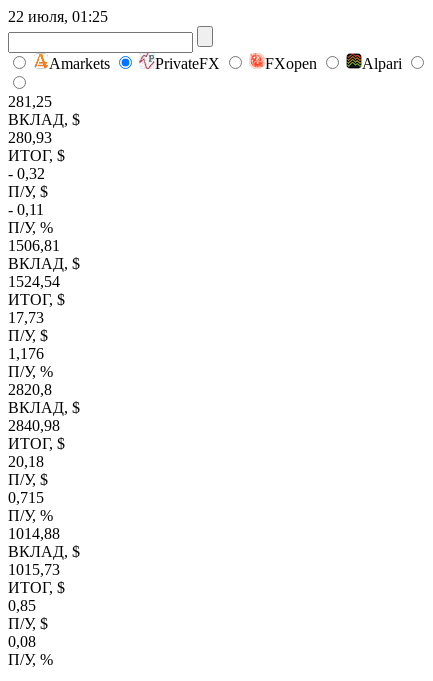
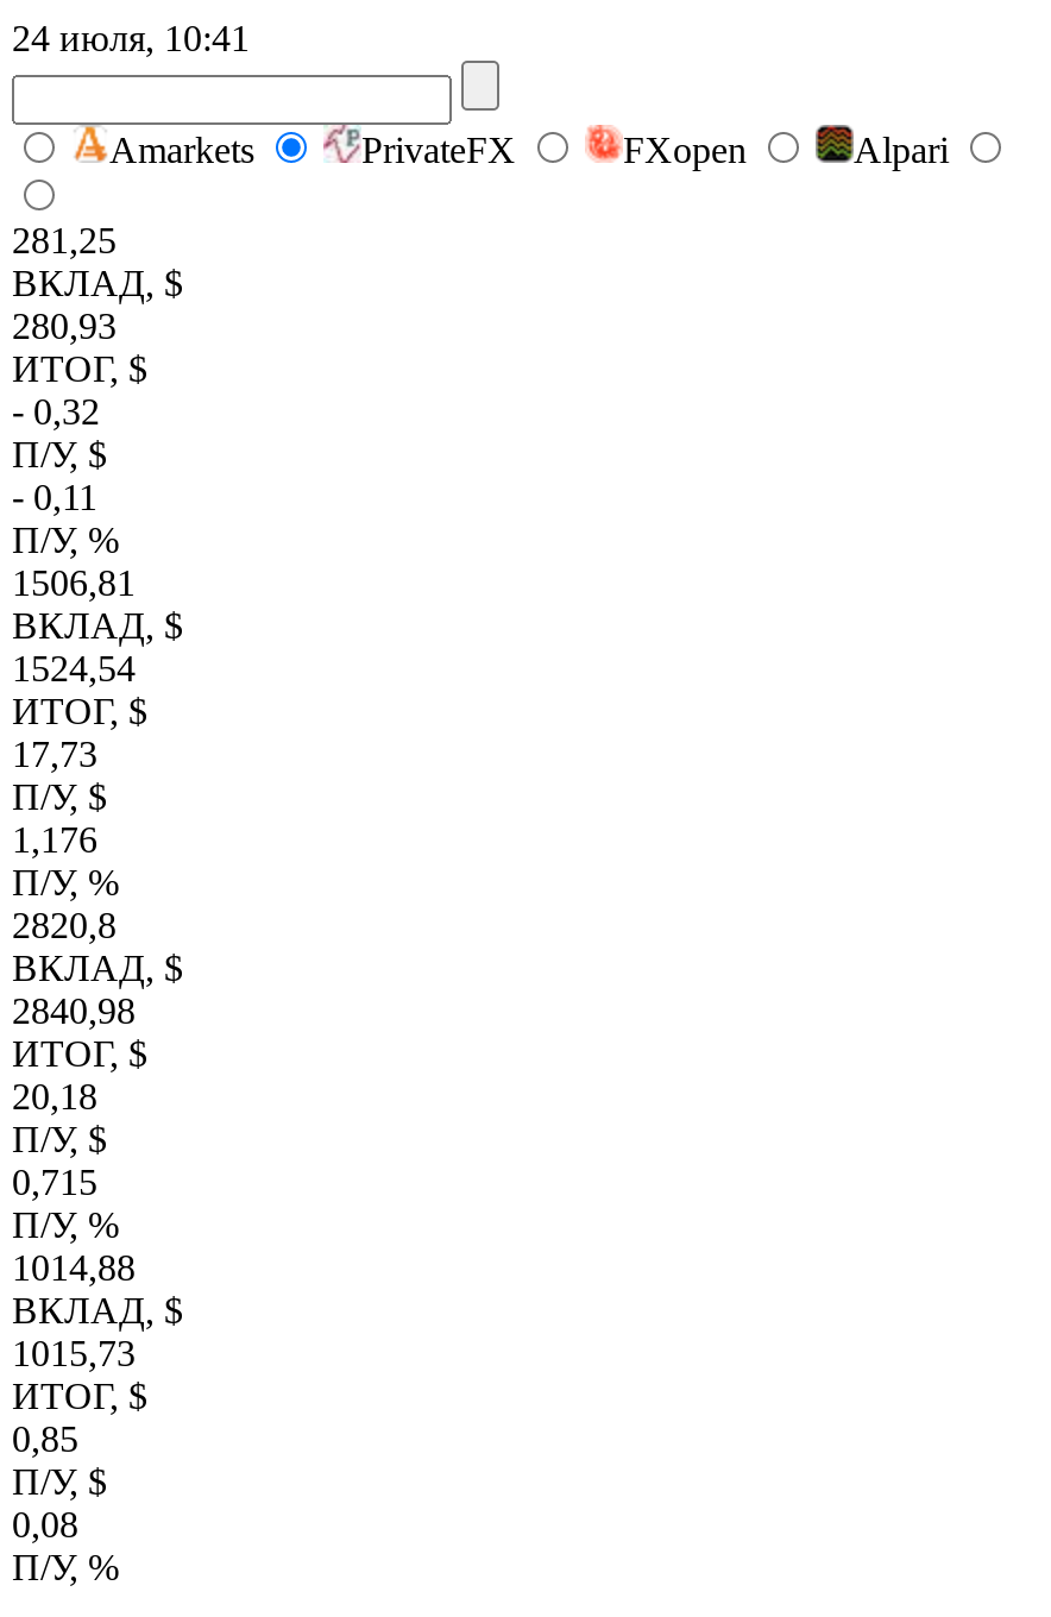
- 22 июля, 01:25
+ 24 июля, 10:41
